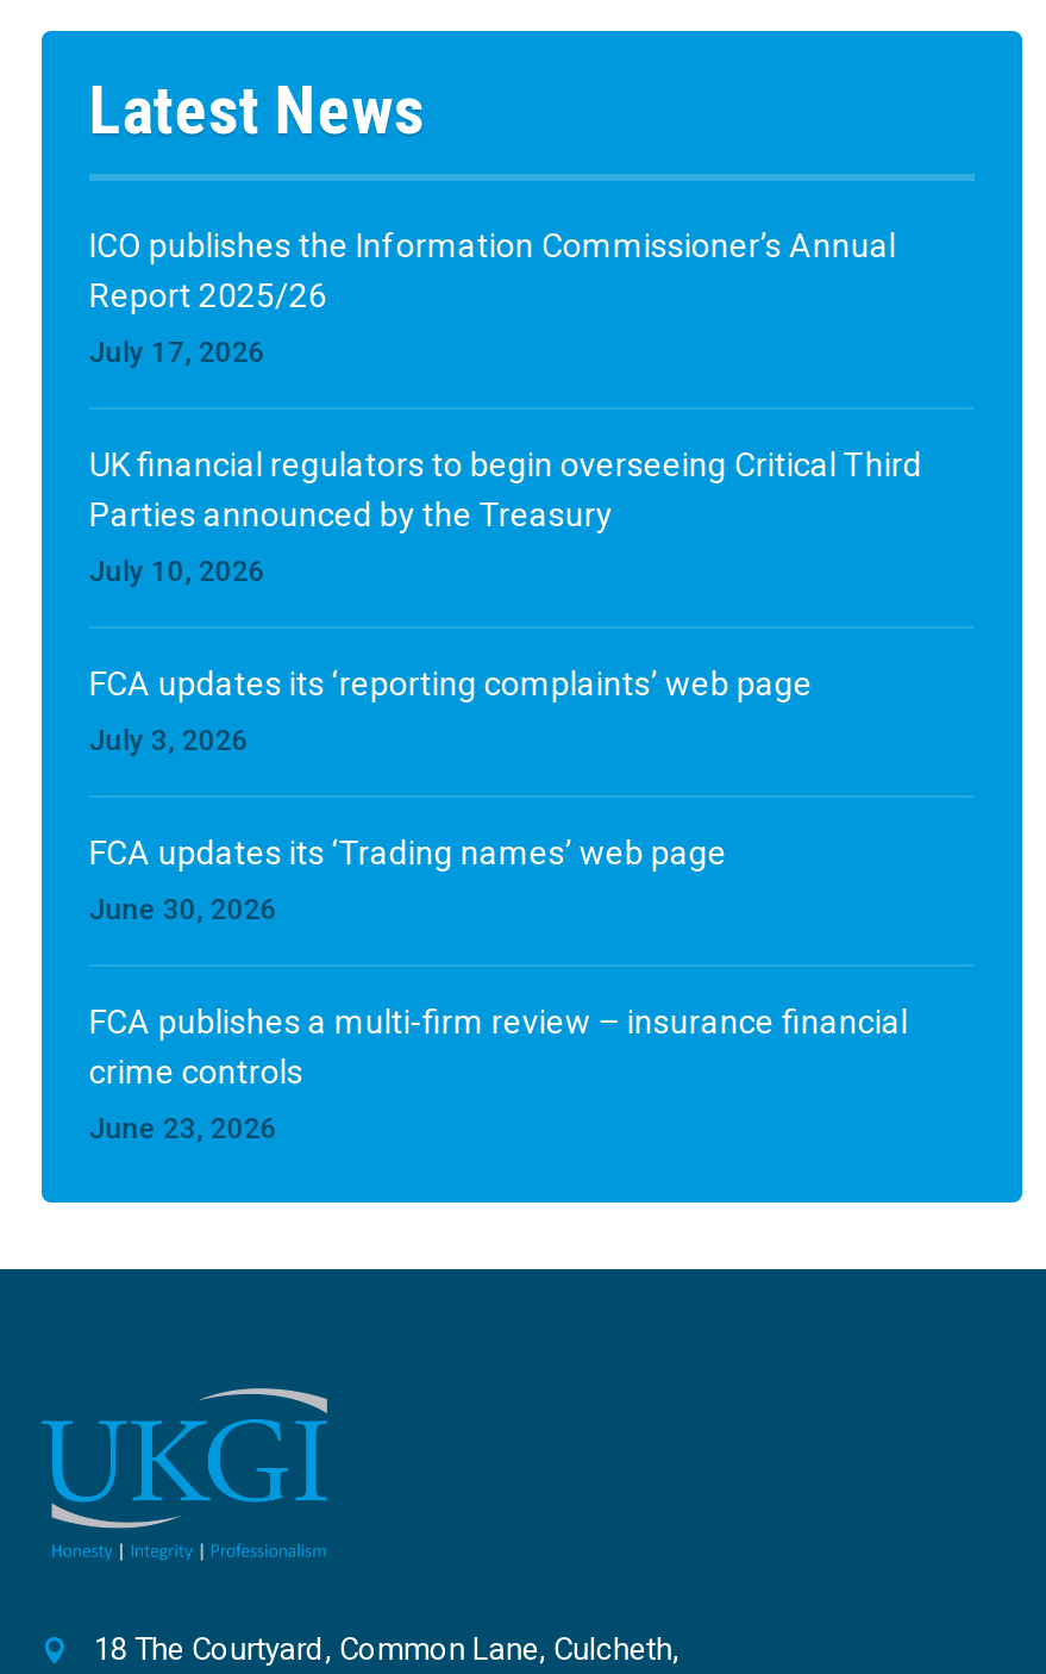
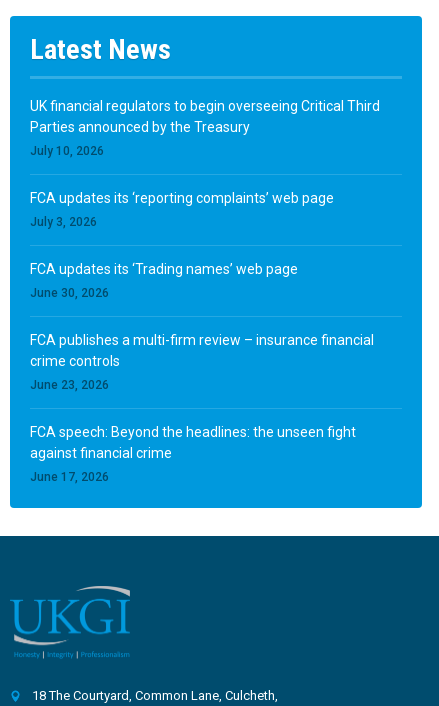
- ICO publishes the Information Commissioner’s Annual
- Report 2025/26
- July 17, 2026

moved up: UK financial regulators to begin overseeing Critical Third | Parties announced by the Treasury | July 10, 2026 | ... | crime controls | June 23, 2026

+ FCA speech: Beyond the headlines: the unseen fight
+ against financial crime
+ June 17, 2026
